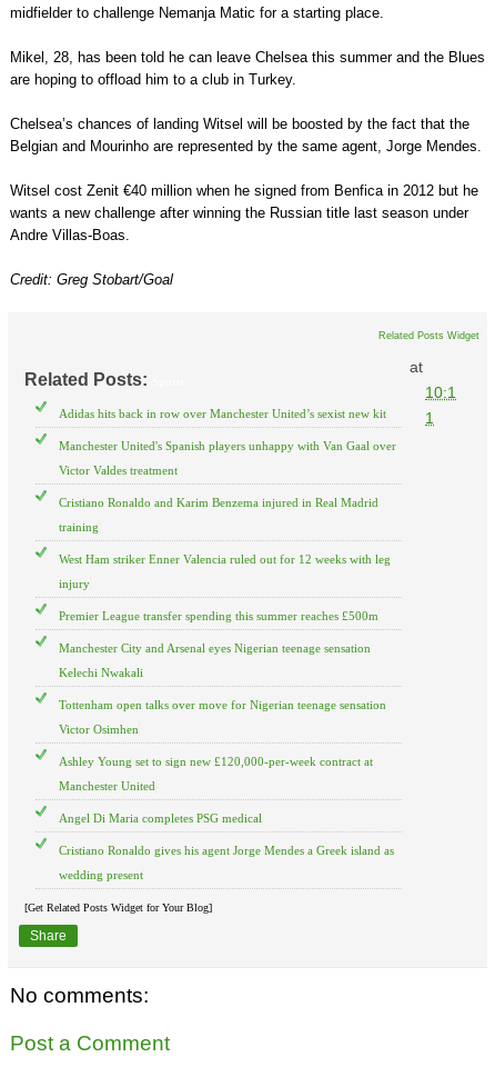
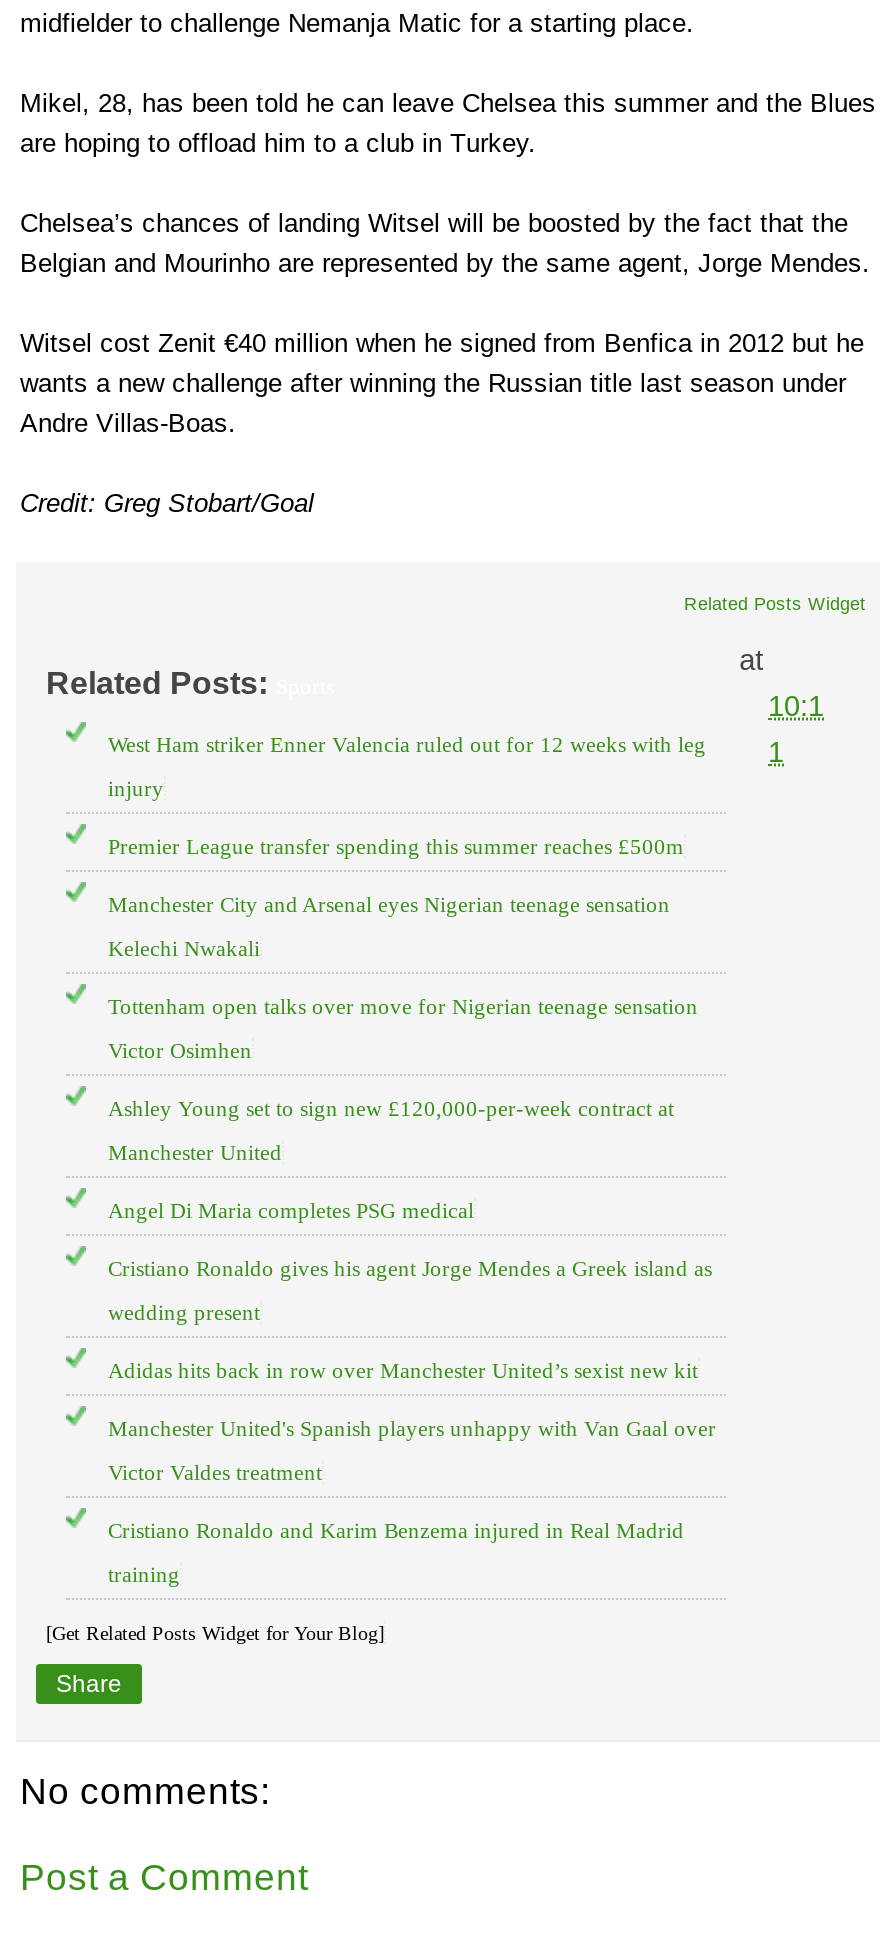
moved down: Adidas hits back in row over Manchester United’s sexist new kit | Manchester United's Spanish players unhappy with Van Gaal over | Victor Valdes treatment | Cristiano Ronaldo and Karim Benzema injured in Real Madrid | training

moved up: West Ham striker Enner Valencia ruled out for 12 weeks with leg | injury | Premier League transfer spending this summer reaches £500m | ... | Cristiano Ronaldo gives his agent Jorge Mendes a Greek island as | wedding present
